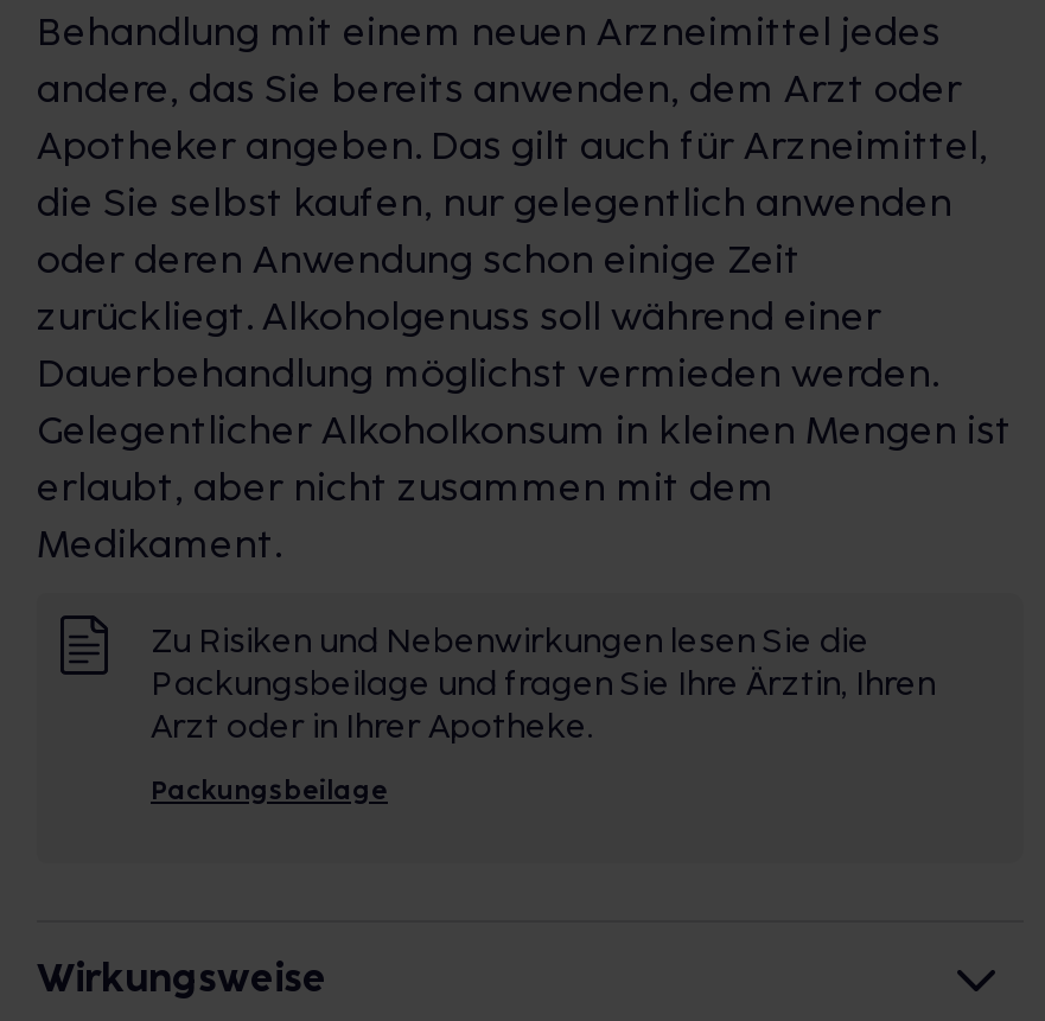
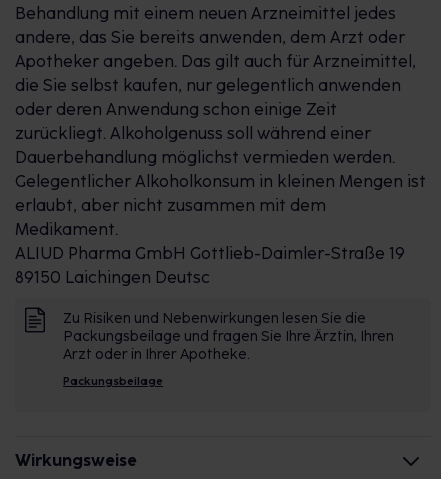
+ ALIUD Pharma GmbH Gottlieb-Daimler-Straße 19
+ 89150 Laichingen Deutsc
